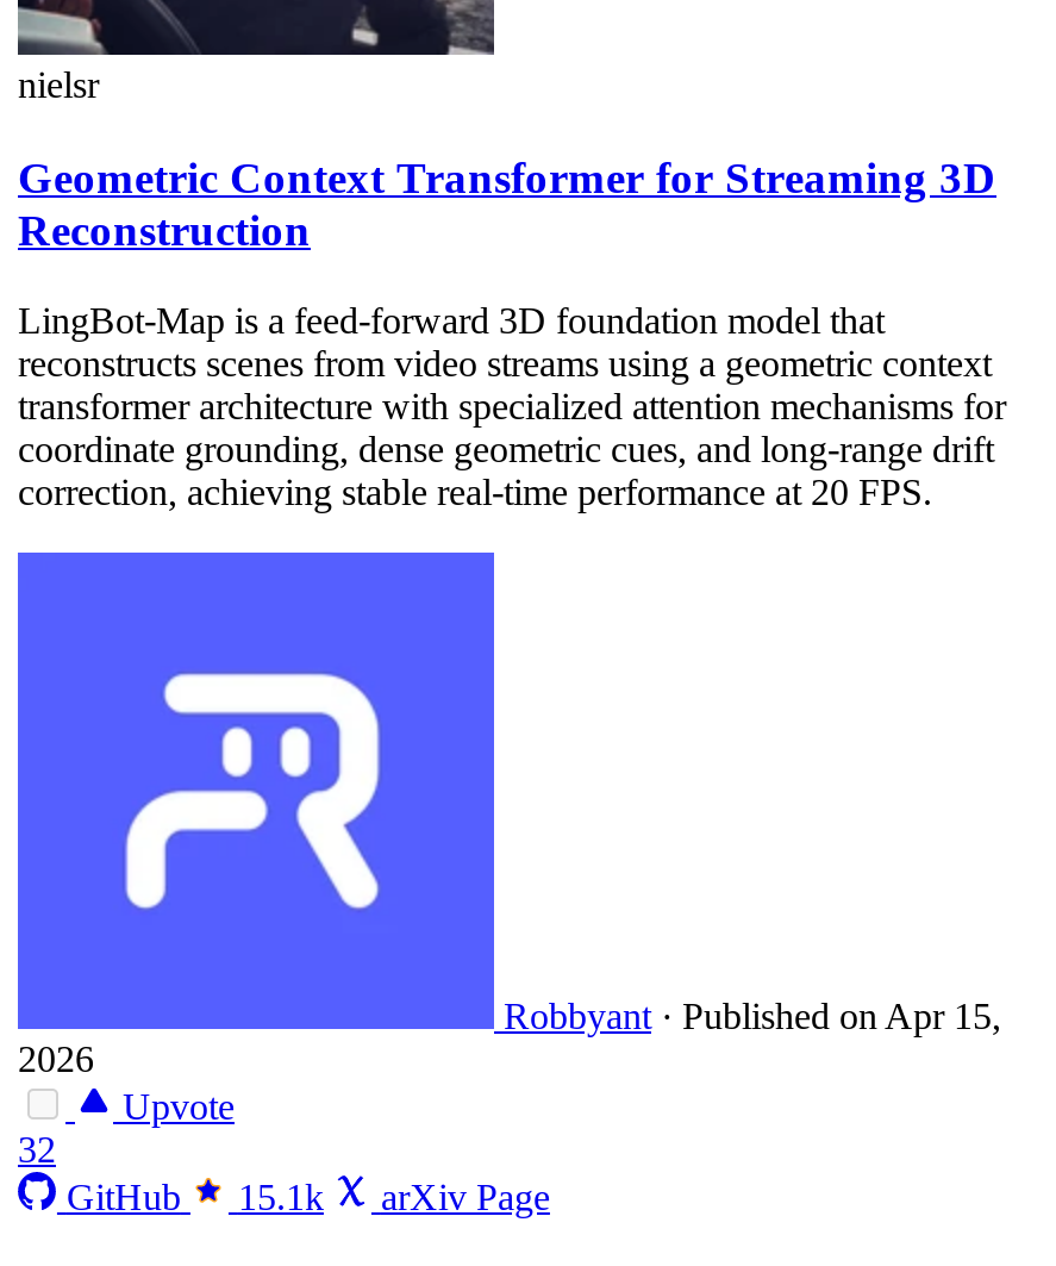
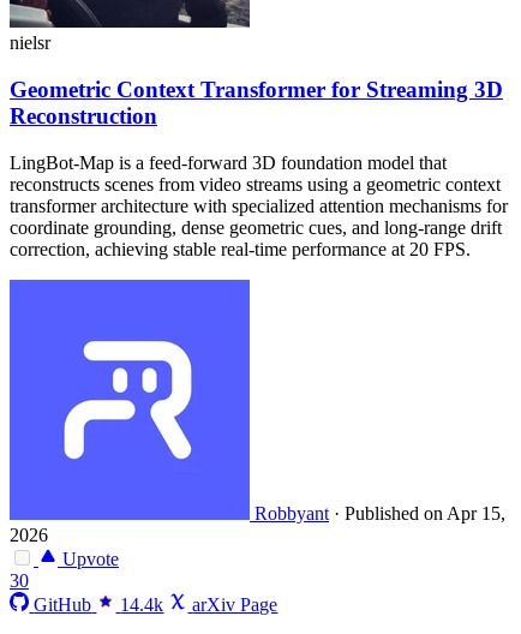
- 32
+ 30

- GitHub 15.1k arXiv Page
+ GitHub 14.4k arXiv Page
